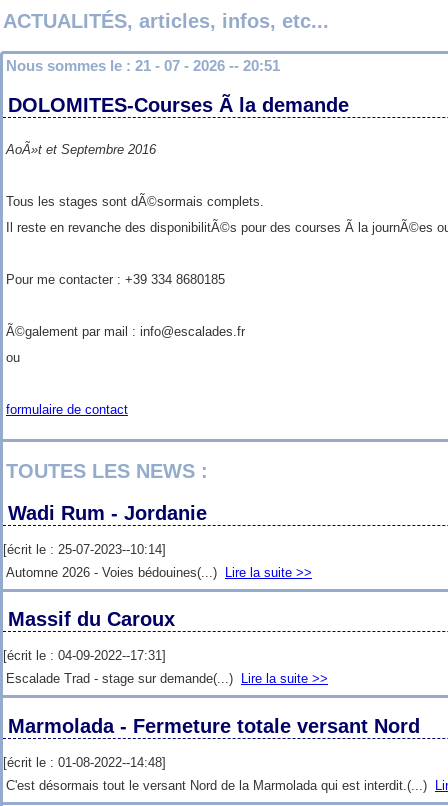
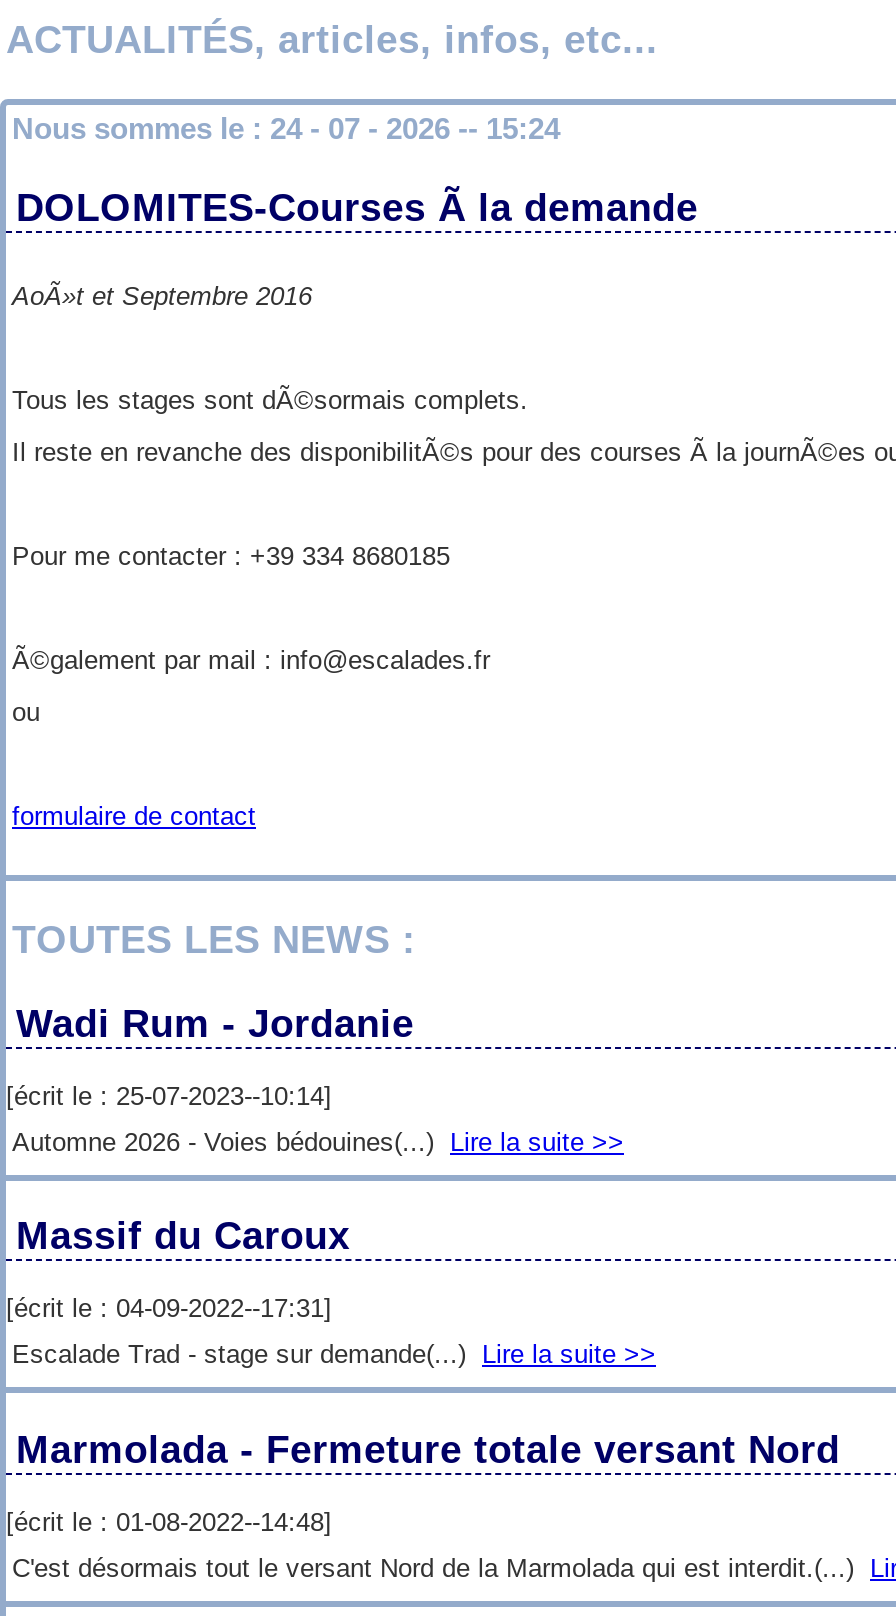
- Nous sommes le : 21 - 07 - 2026 -- 20:51
+ Nous sommes le : 24 - 07 - 2026 -- 15:24
